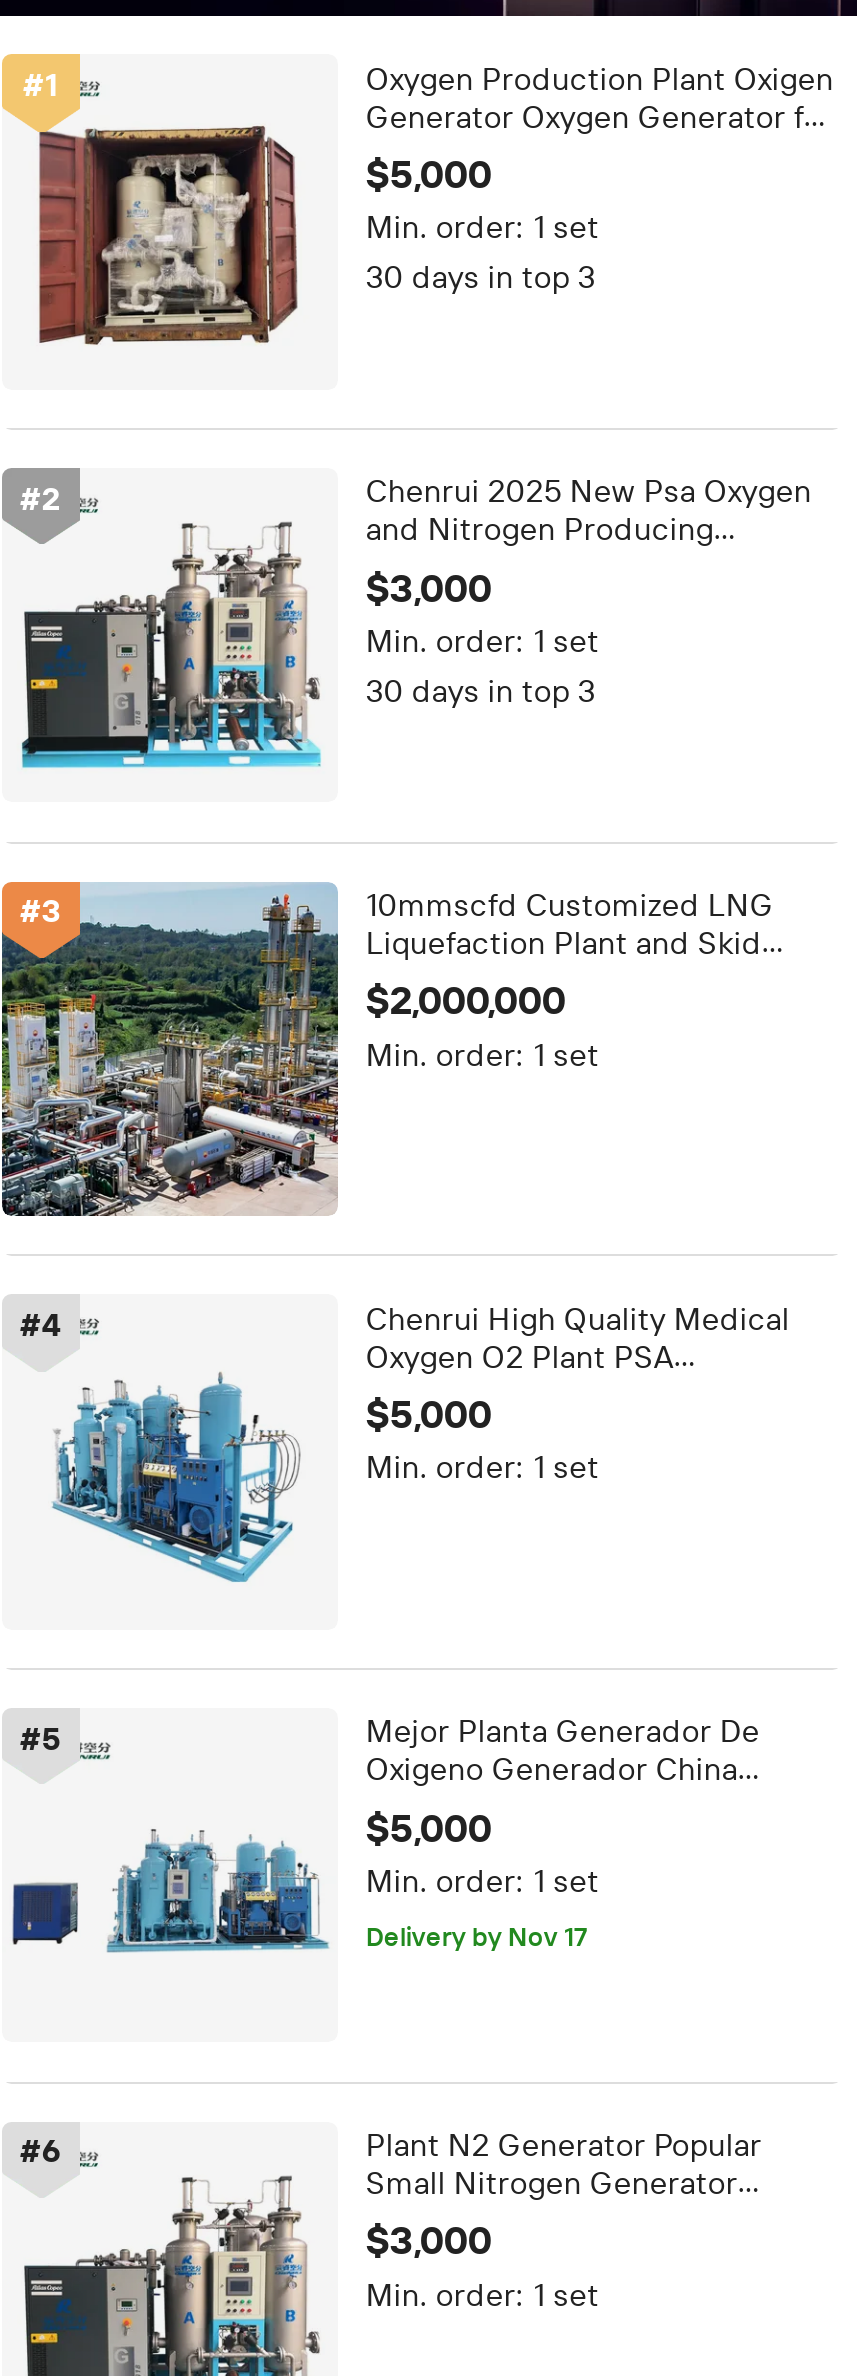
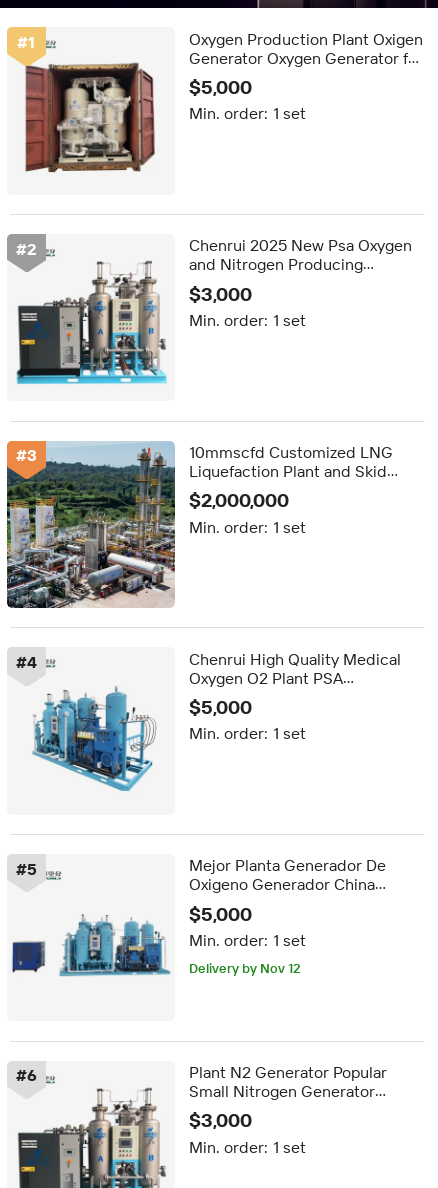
- 30 days in top 3

- 30 days in top 3

- Delivery by Nov 17
+ Delivery by Nov 12
